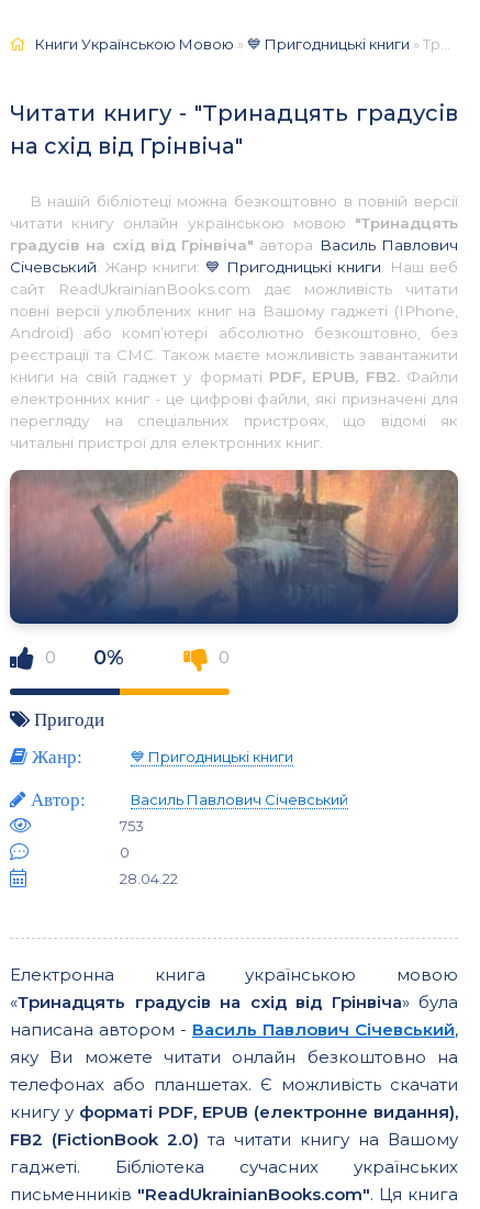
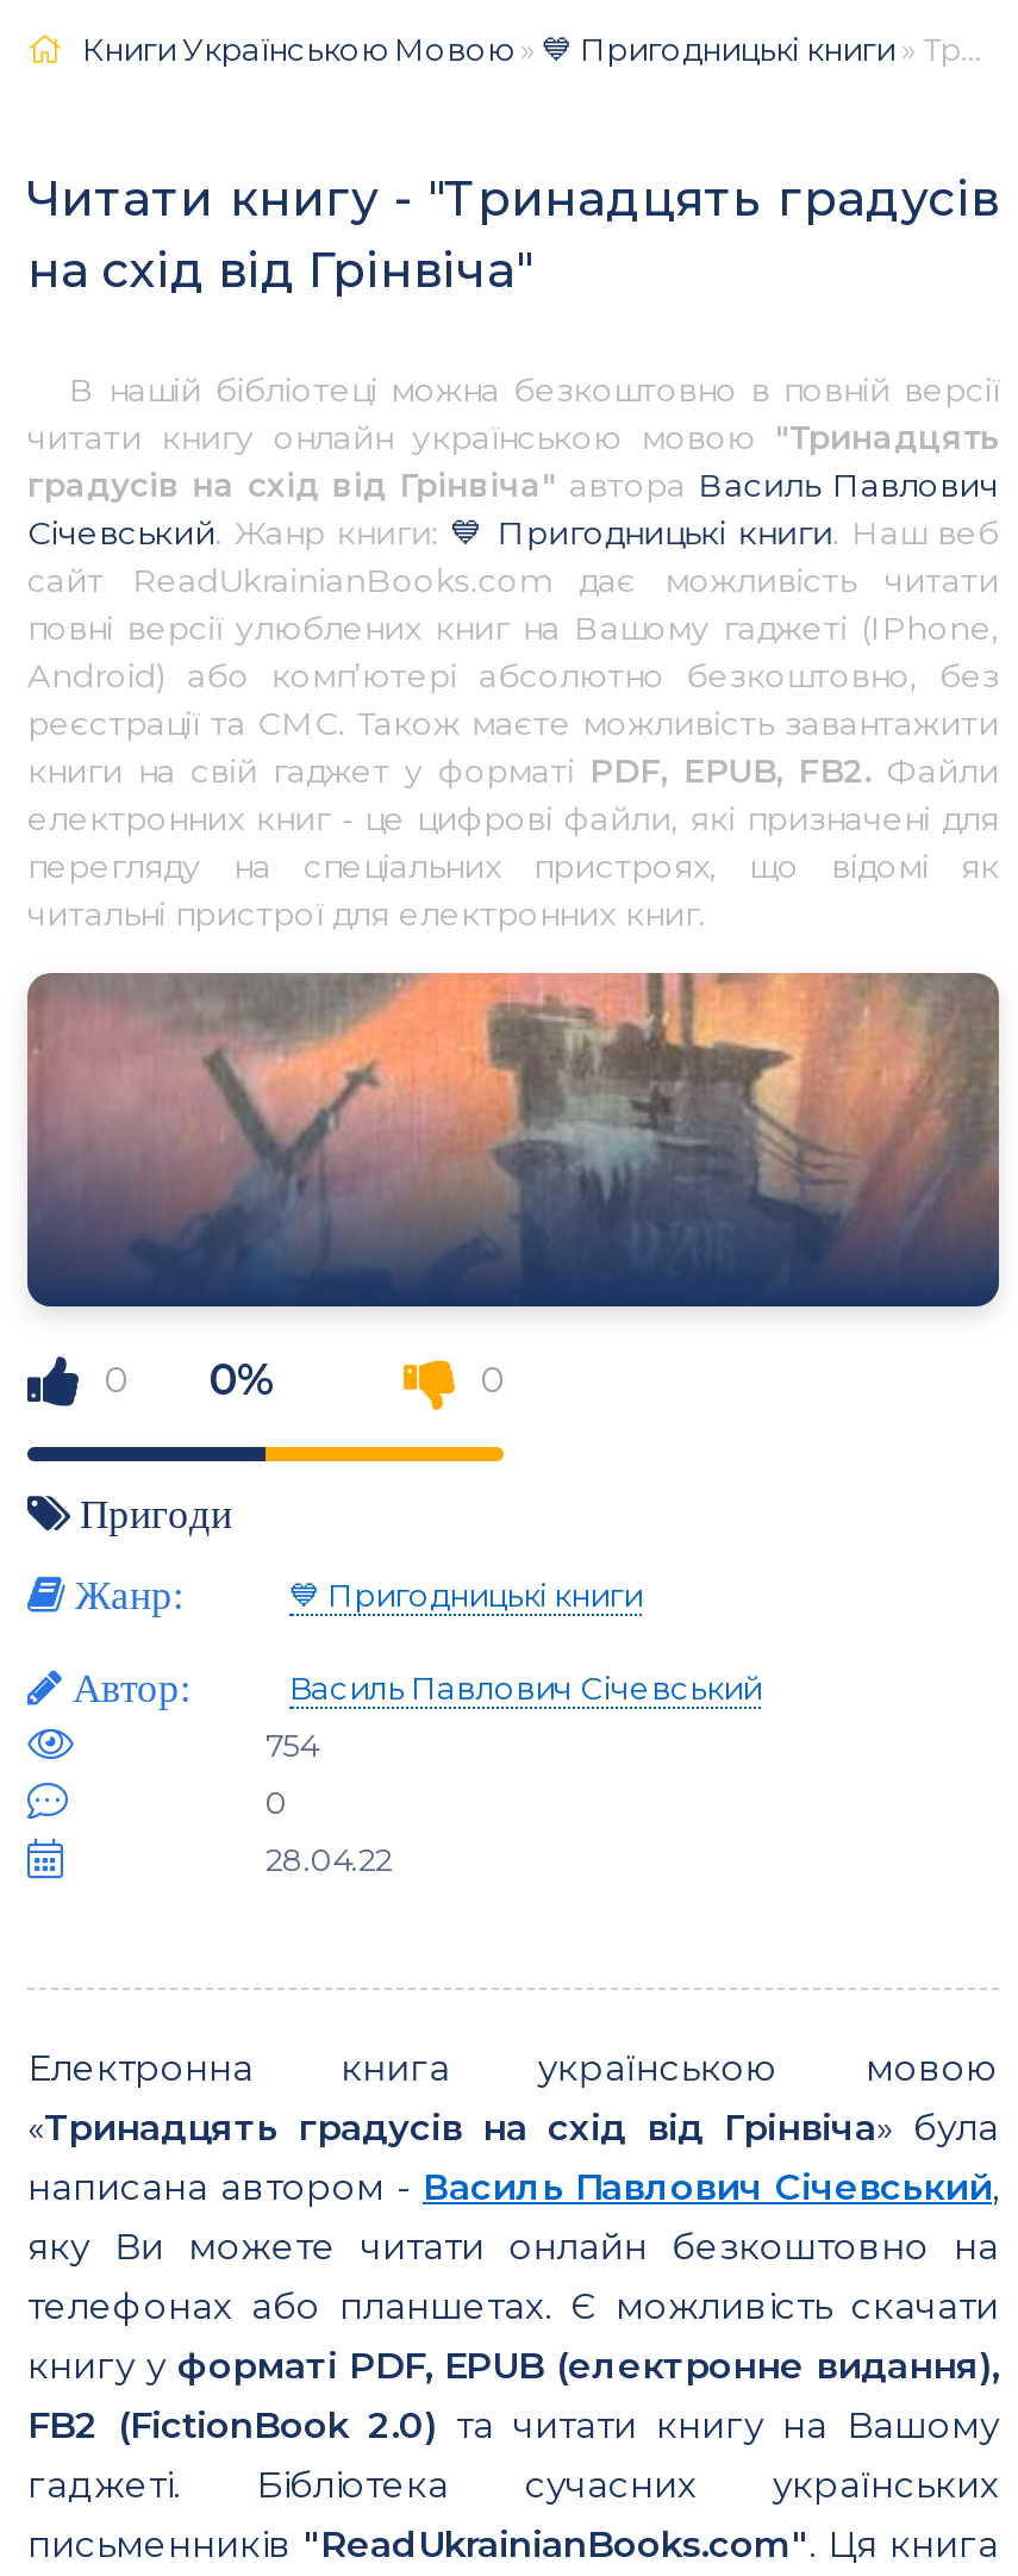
- 753
+ 754
